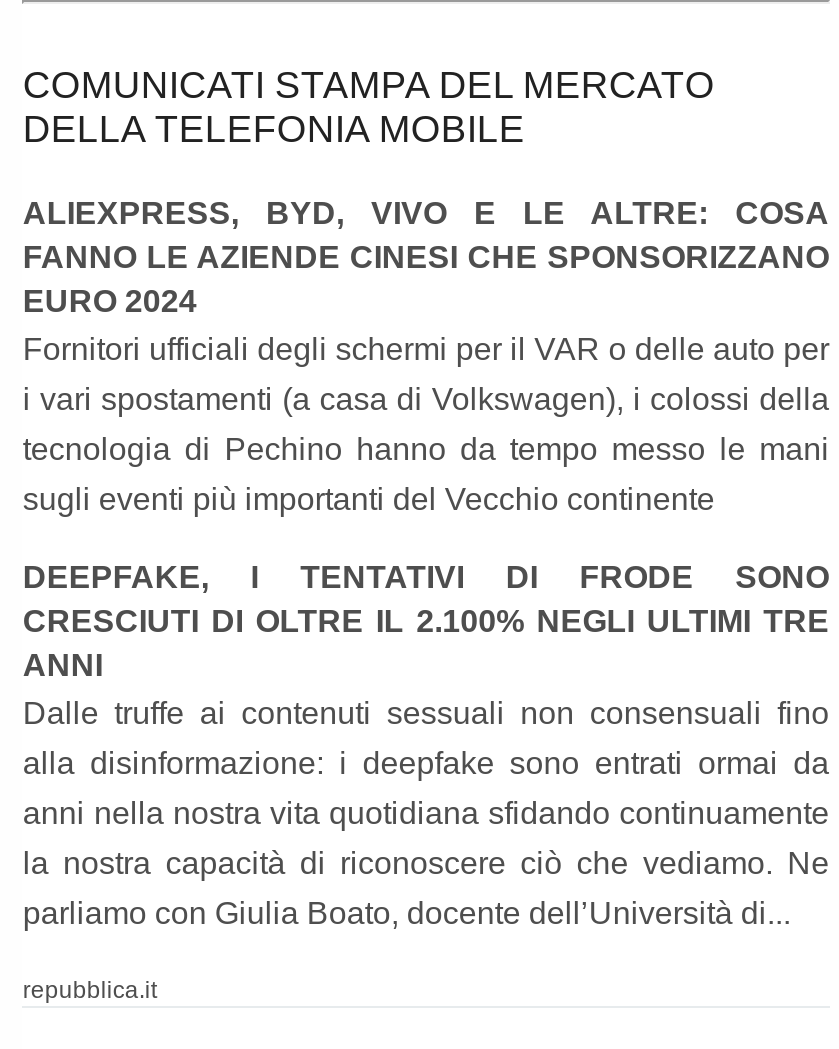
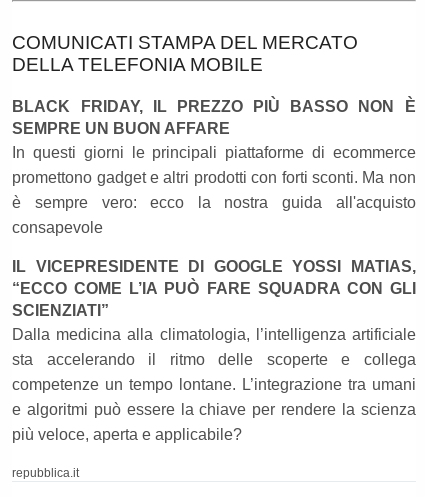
- ALIEXPRESS, BYD, VIVO E LE ALTRE: COSA
- FANNO LE AZIENDE CINESI CHE SPONSORIZZANO
- EURO 2024
- Fornitori ufficiali degli schermi per il VAR o delle auto per
+ BLACK FRIDAY, IL PREZZO PIÙ BASSO NON È
+ SEMPRE UN BUON AFFARE
+ In questi giorni le principali piattaforme di ecommerce

- i vari spostamenti (a casa di Volkswagen), i colossi della
+ promettono gadget e altri prodotti con forti sconti. Ma non

- tecnologia di Pechino hanno da tempo messo le mani
+ è sempre vero: ecco la nostra guida all'acquisto

- sugli eventi più importanti del Vecchio continente
+ consapevole

- DEEPFAKE, I TENTATIVI DI FRODE SONO
- CRESCIUTI DI OLTRE IL 2.100% NEGLI ULTIMI TRE
- ANNI
- Dalle truffe ai contenuti sessuali non consensuali fino
+ IL VICEPRESIDENTE DI GOOGLE YOSSI MATIAS,
+ “ECCO COME L’IA PUÒ FARE SQUADRA CON GLI
+ SCIENZIATI”
+ Dalla medicina alla climatologia, l’intelligenza artificiale

- alla disinformazione: i deepfake sono entrati ormai da
+ sta accelerando il ritmo delle scoperte e collega

- anni nella nostra vita quotidiana sfidando continuamente
+ competenze un tempo lontane. L’integrazione tra umani

- la nostra capacità di riconoscere ciò che vediamo. Ne
+ e algoritmi può essere la chiave per rendere la scienza

- parliamo con Giulia Boato, docente dell’Università di...
+ più veloce, aperta e applicabile?
